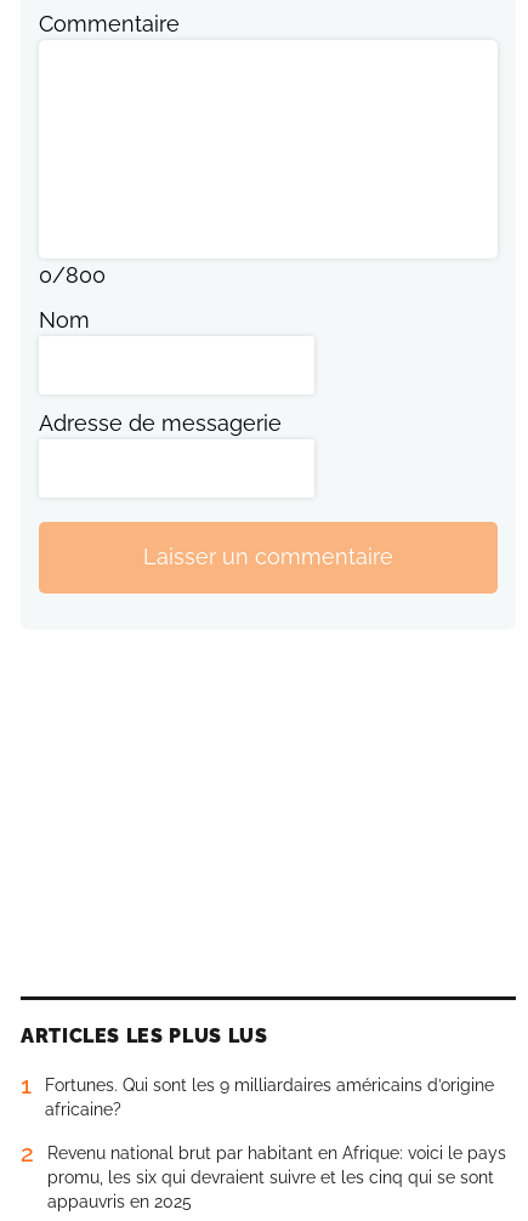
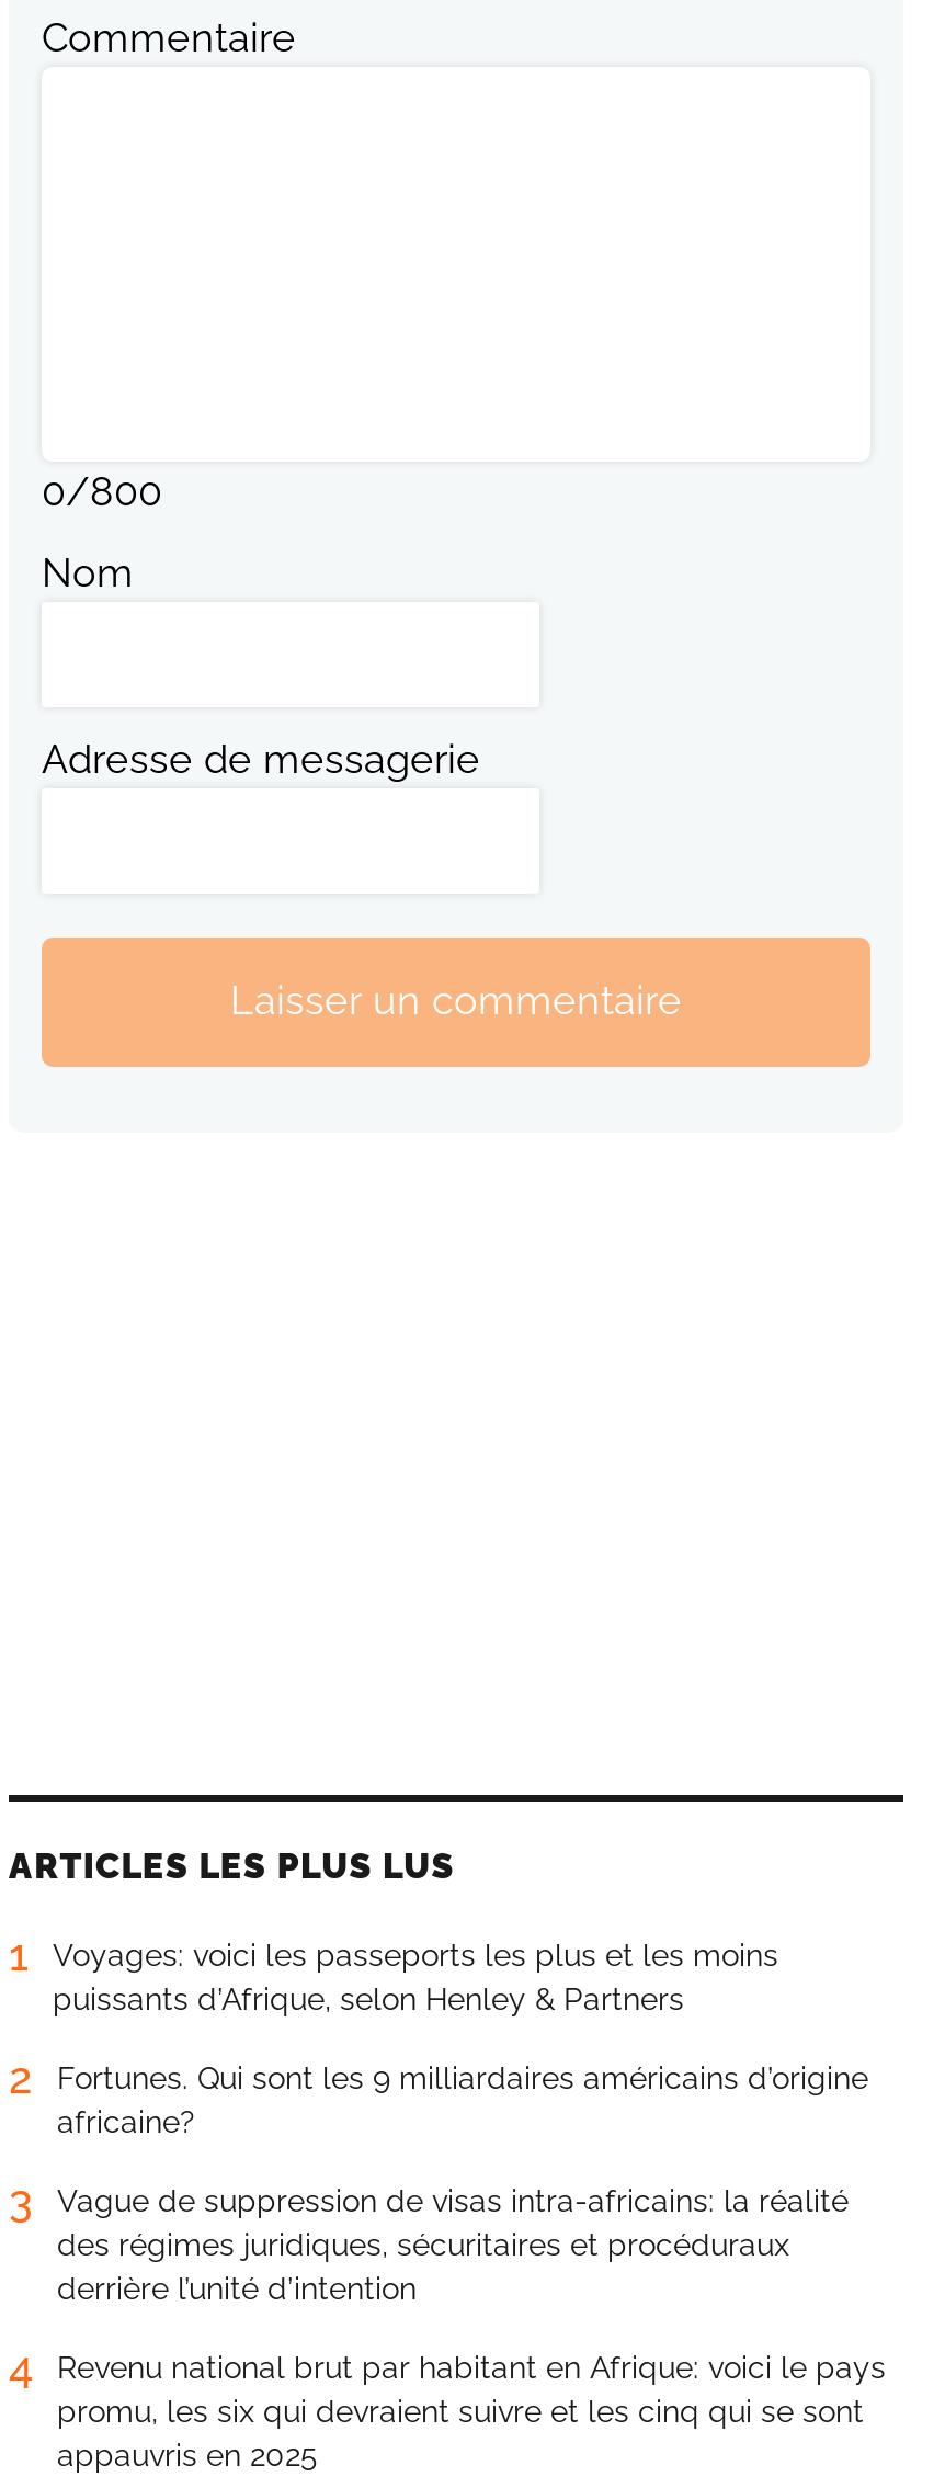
+ Voyages: voici les passeports les plus et les moins
+ puissants d’Afrique, selon Henley & Partners
+ 2

- 2
+ 3
+ Vague de suppression de visas intra-africains: la réalité
+ des régimes juridiques, sécuritaires et procéduraux
+ derrière l’unité d’intention
+ 4
